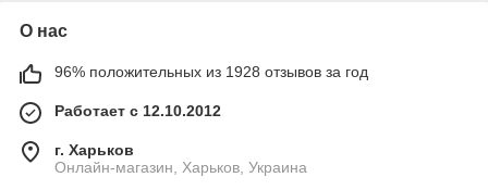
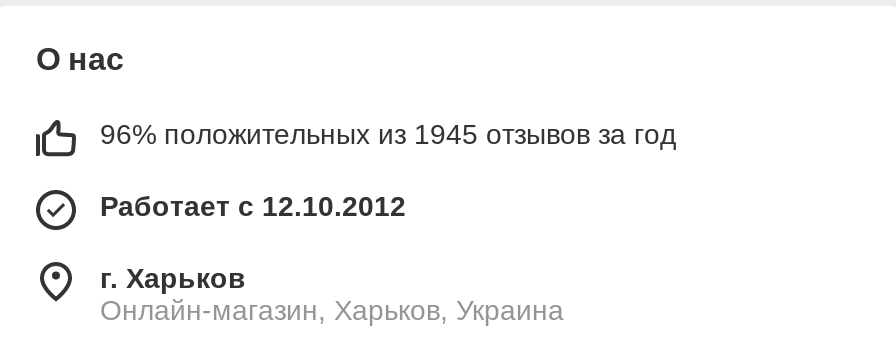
- 96% положительных из 1928 отзывов за год
+ 96% положительных из 1945 отзывов за год
